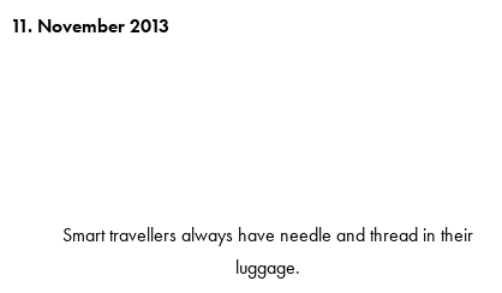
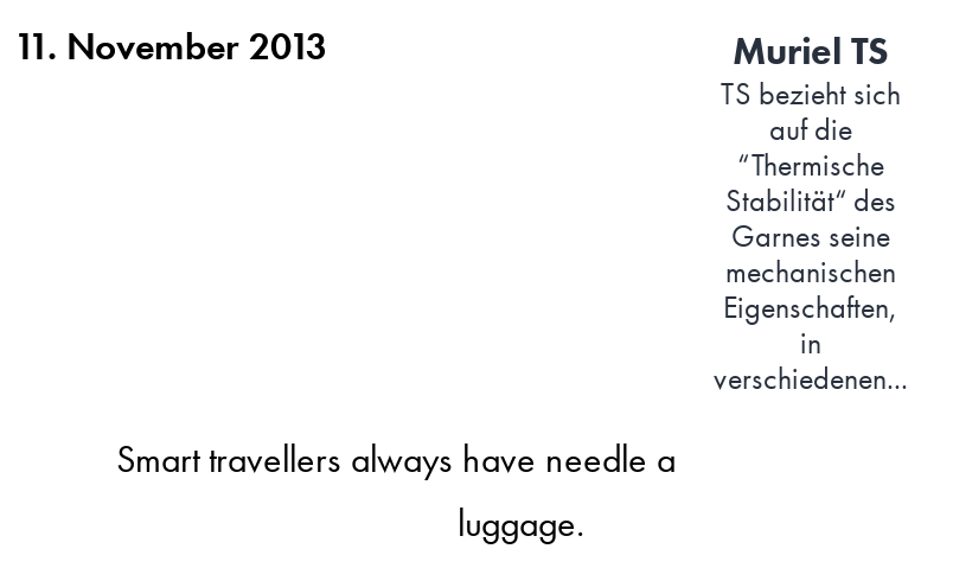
+ Muriel TS
+ TS bezieht sich
+ auf die
+ “Thermische
+ Stabilität“ des
+ Garnes seine
+ mechanischen
+ Eigenschaften,
+ in
+ verschiedenen...
